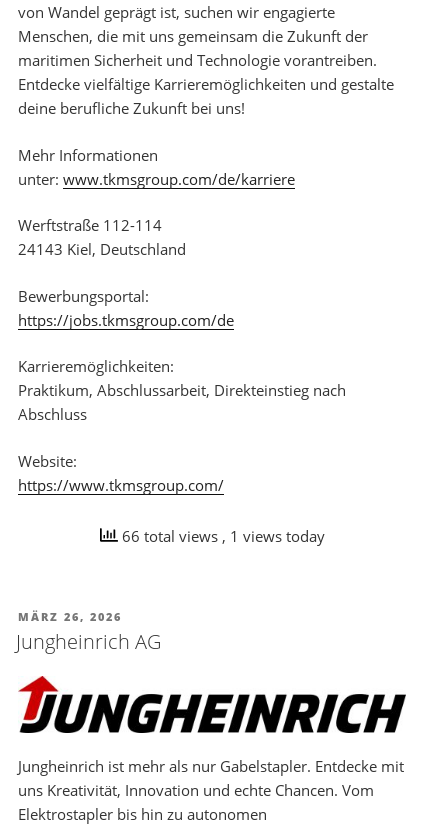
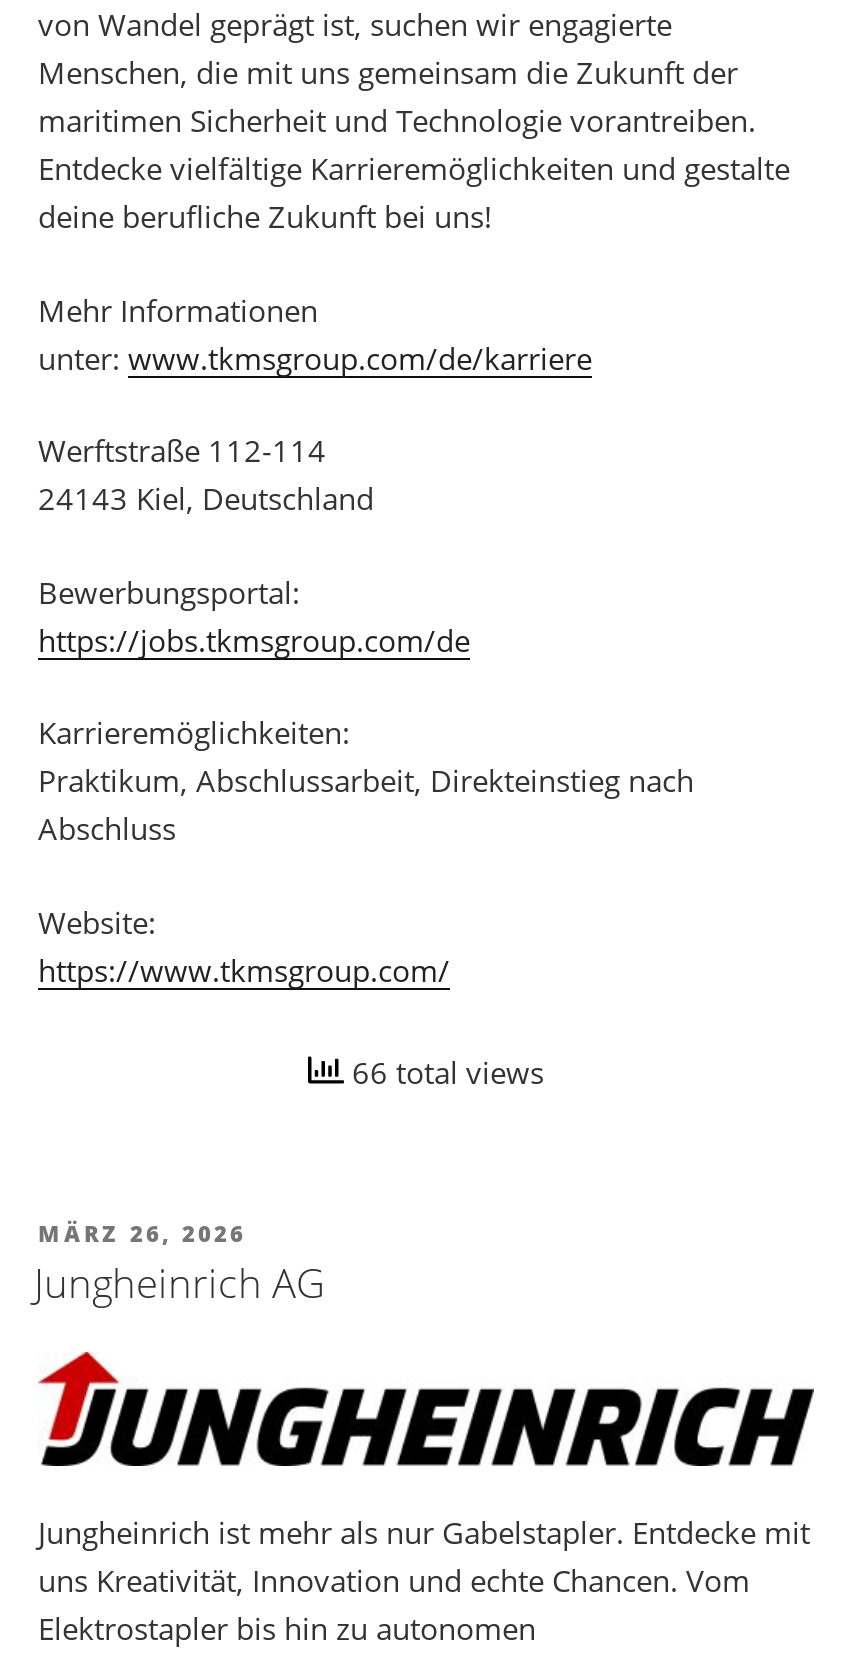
- 66 total views, 1 views today
+ 66 total views
